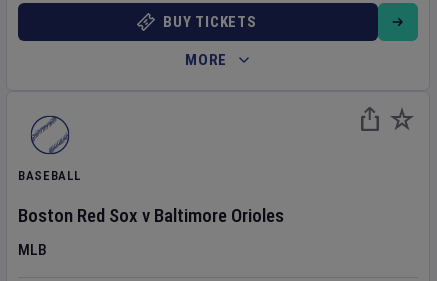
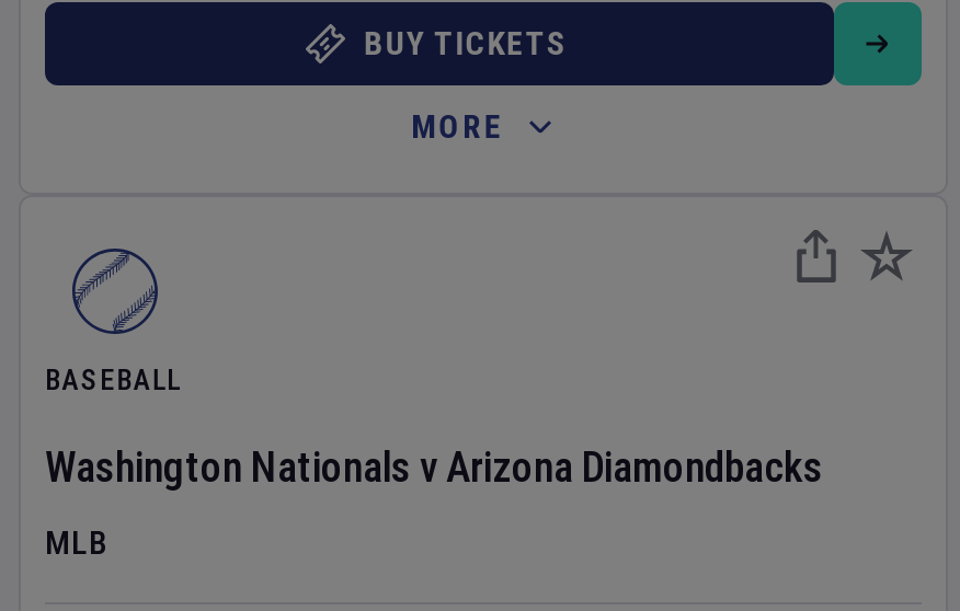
- Boston Red Sox v Baltimore Orioles
+ Washington Nationals v Arizona Diamondbacks
